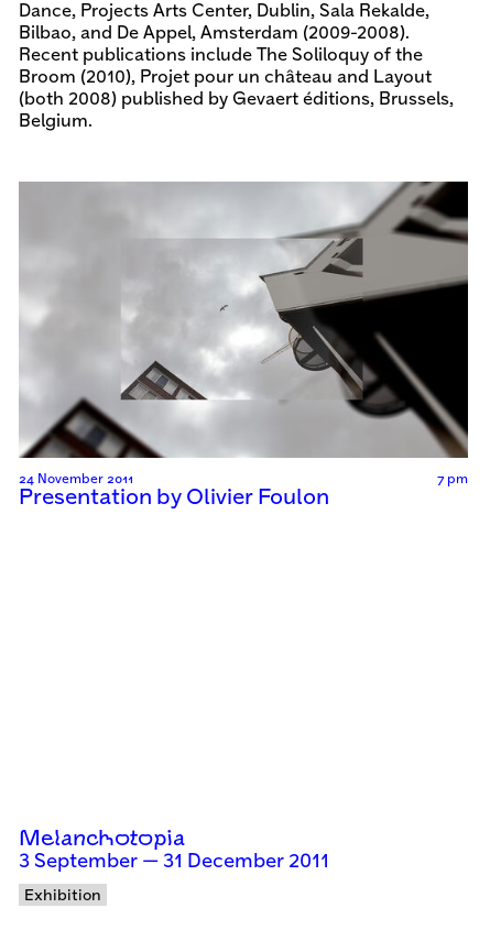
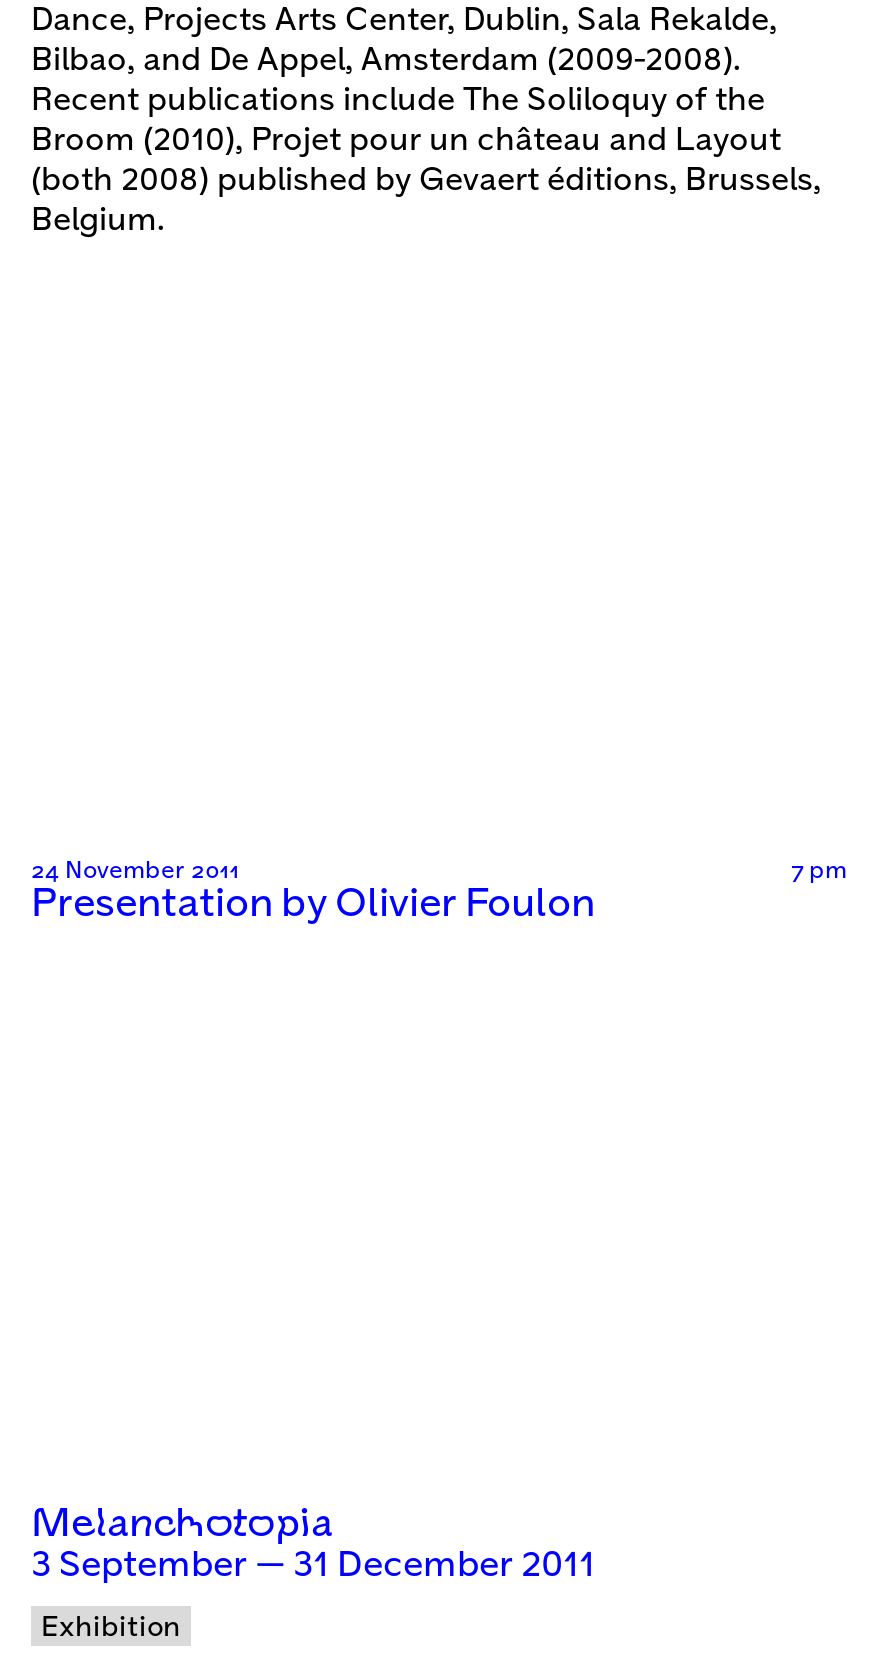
- [image]
